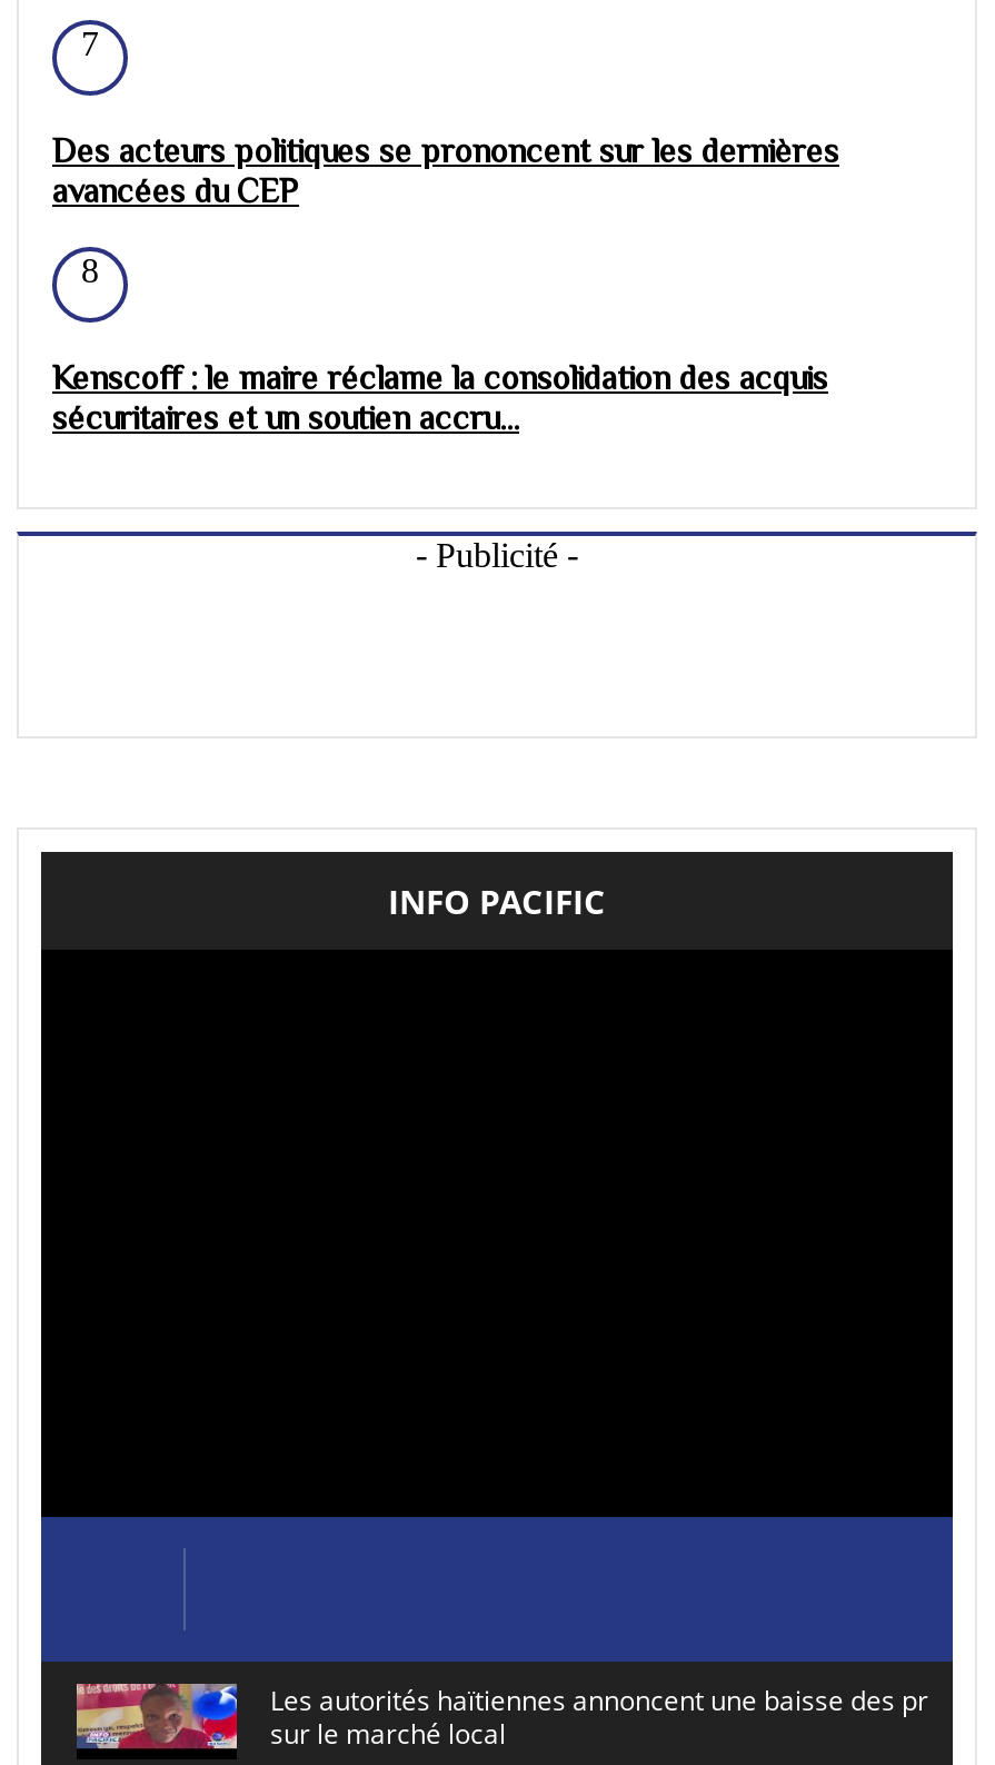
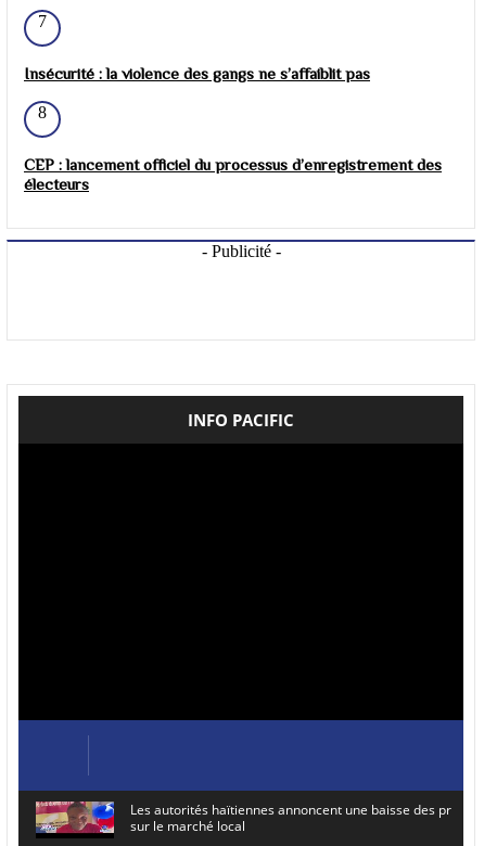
- Des acteurs politiques se prononcent sur les dernières
- avancées du CEP
+ Insécurité : la violence des gangs ne s’affaiblit pas

- Kenscoff : le maire réclame la consolidation des acquis
- sécuritaires et un soutien accru...
+ CEP : lancement officiel du processus d’enregistrement des
+ électeurs
